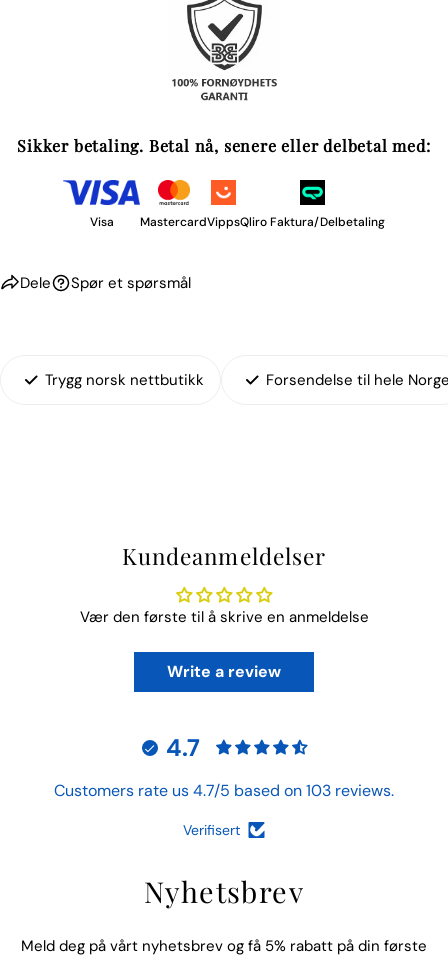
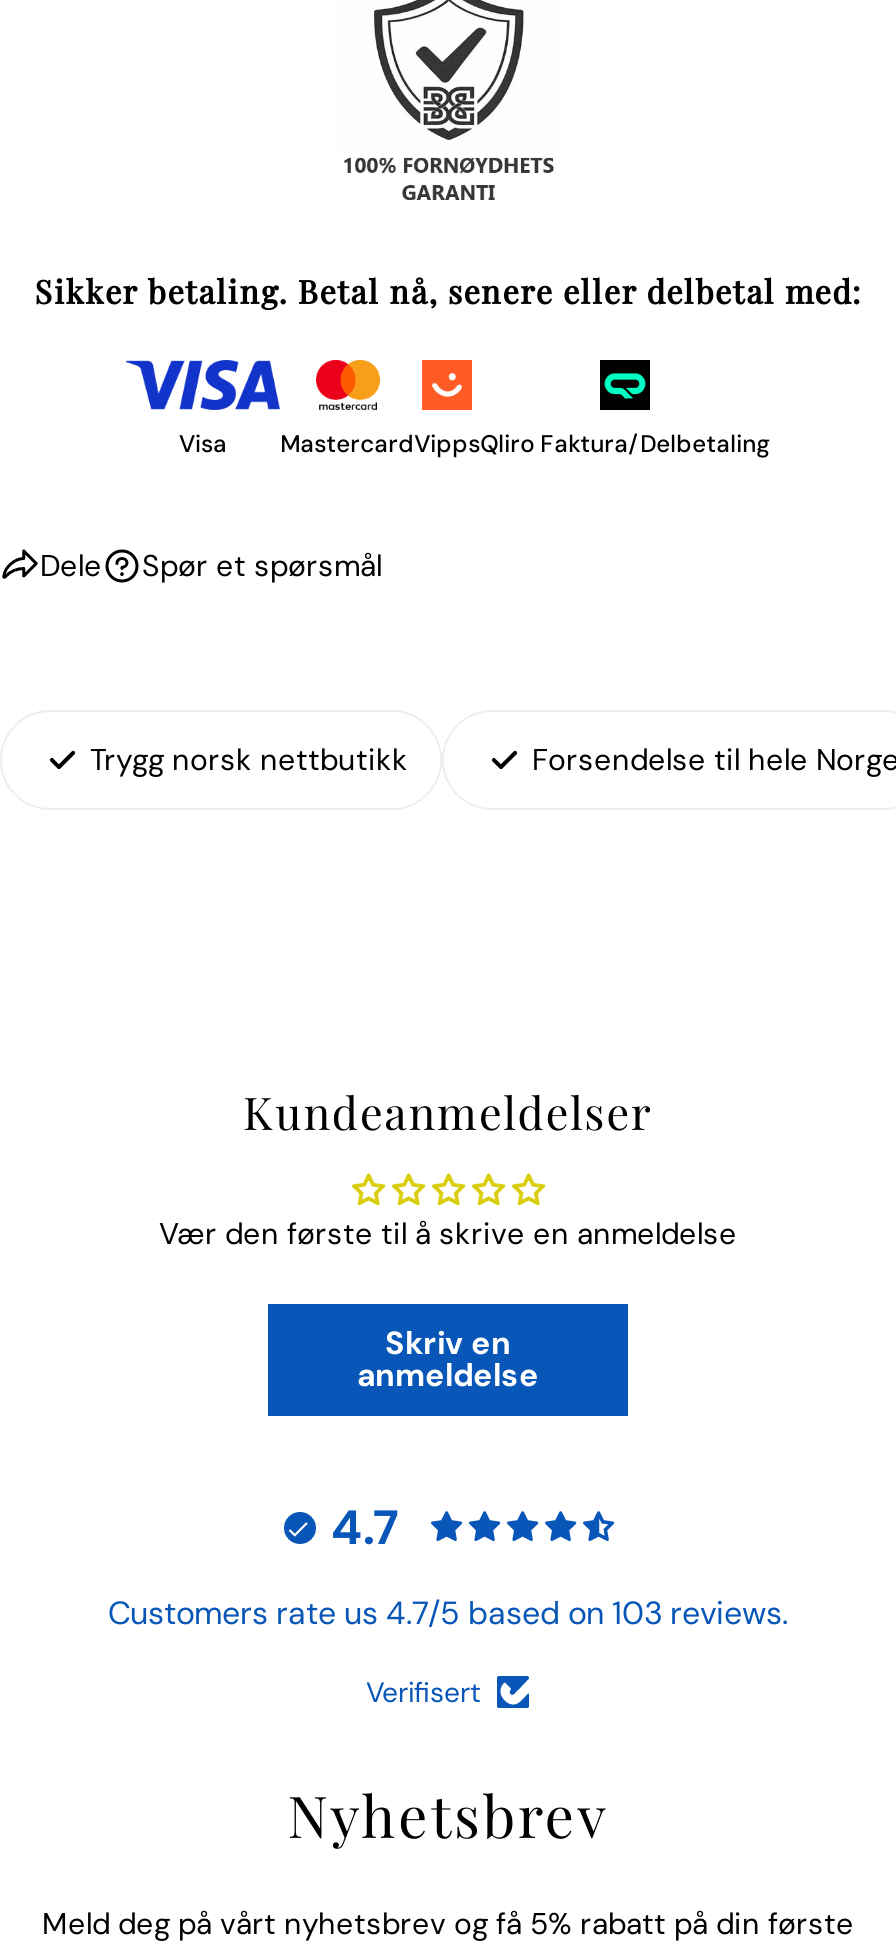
- Write a review
+ Skriv en
+ anmeldelse
